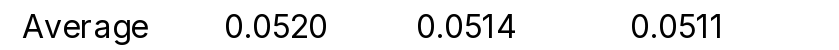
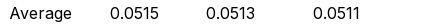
- Average 0.0520
+ Average 0.0515

- 0.0514
+ 0.0513
